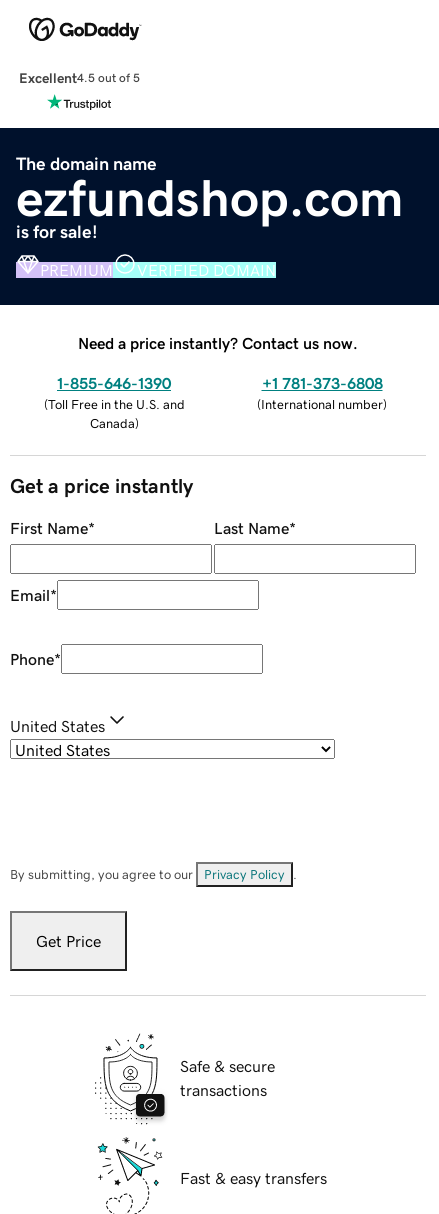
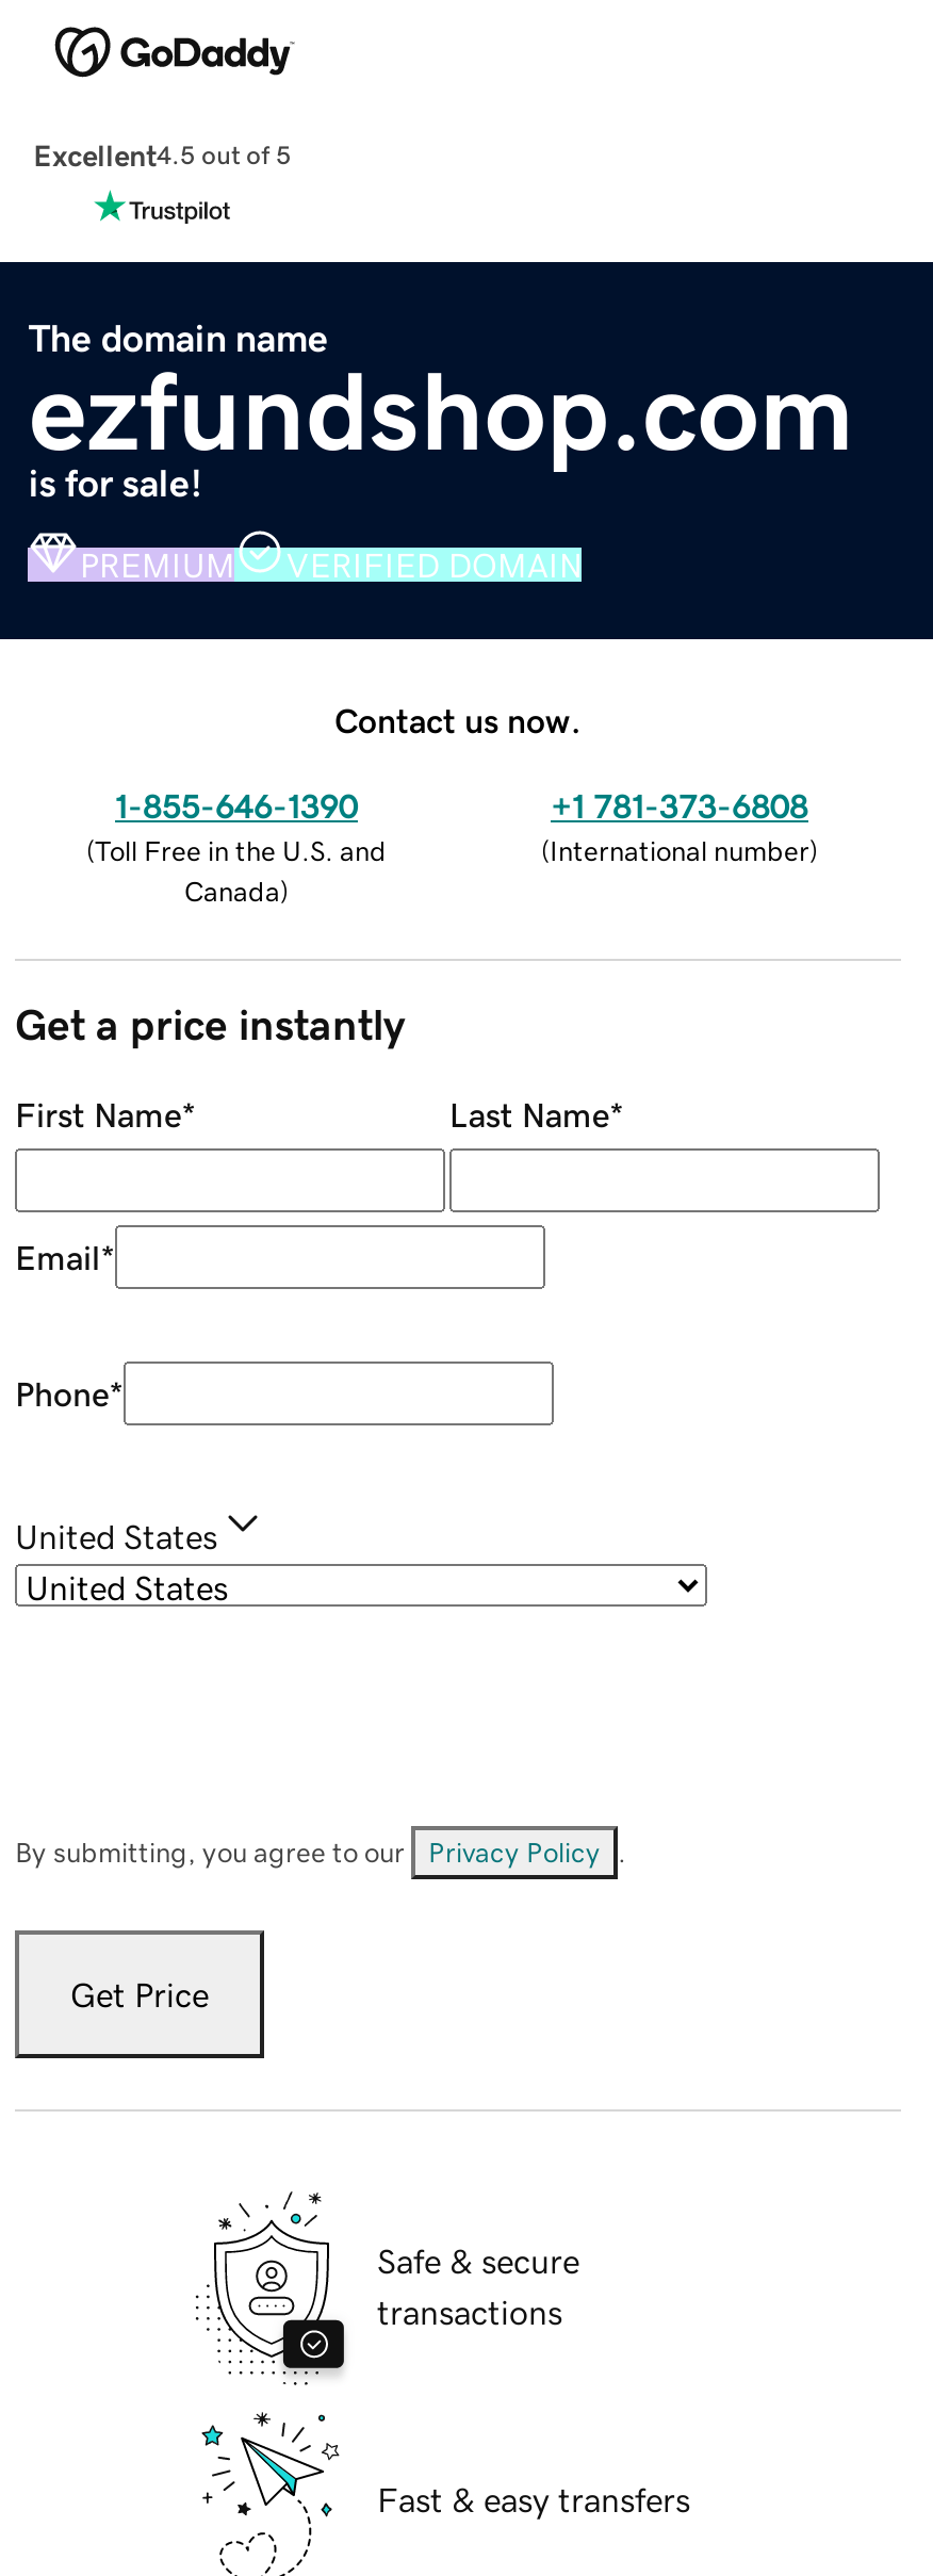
- Need a price instantly? Contact us now.
+ Contact us now.
